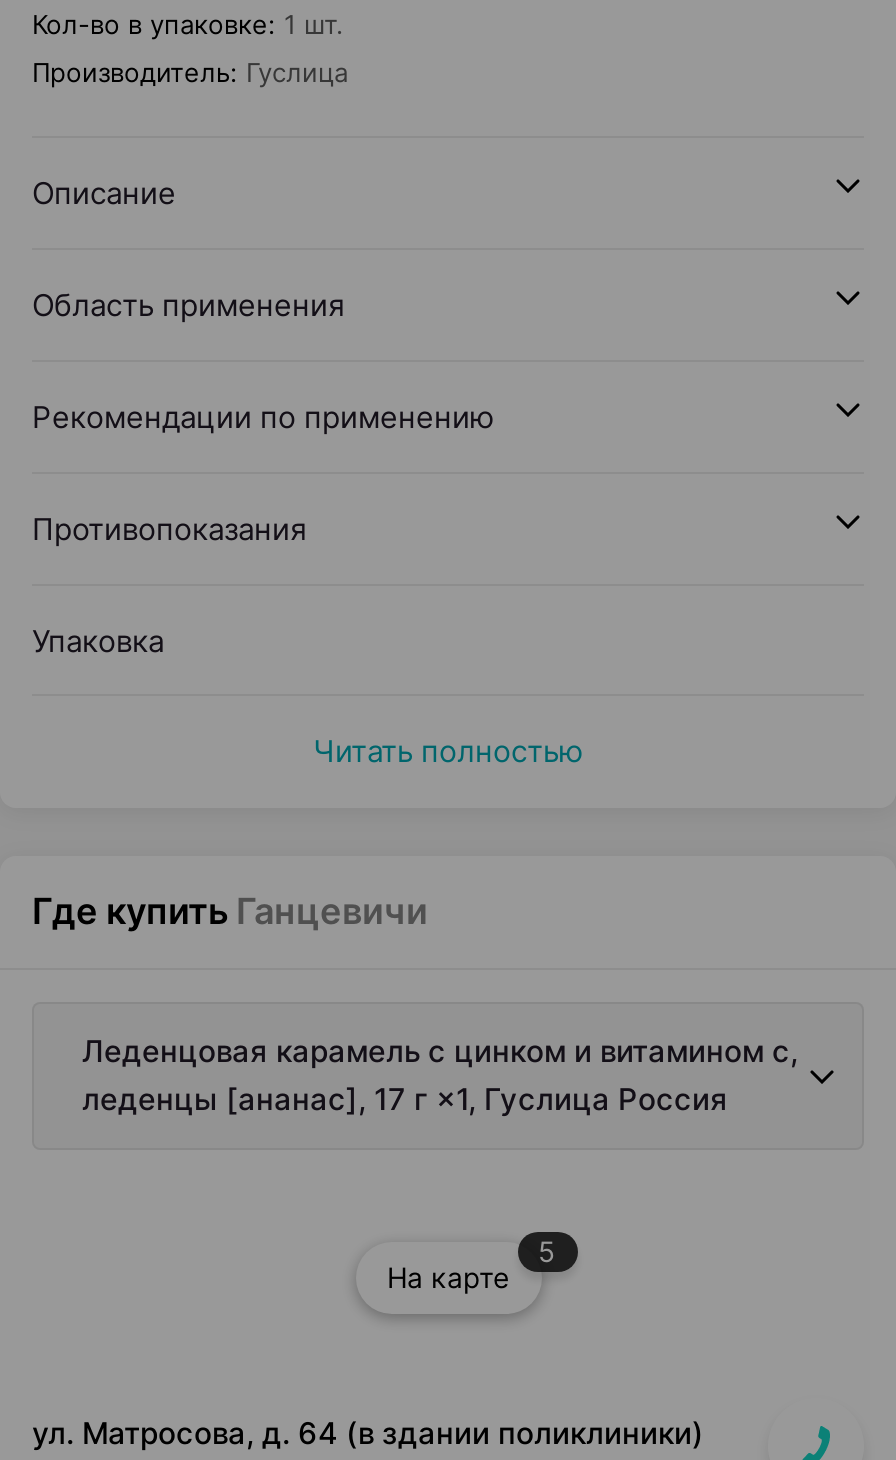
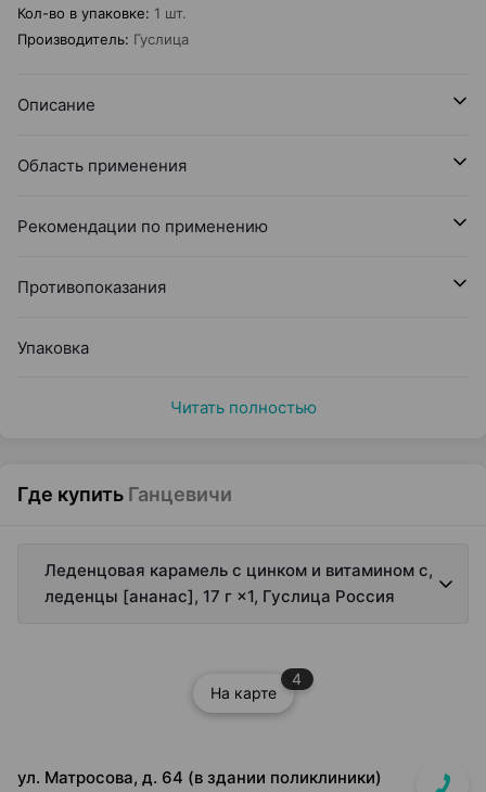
- 5
+ 4
